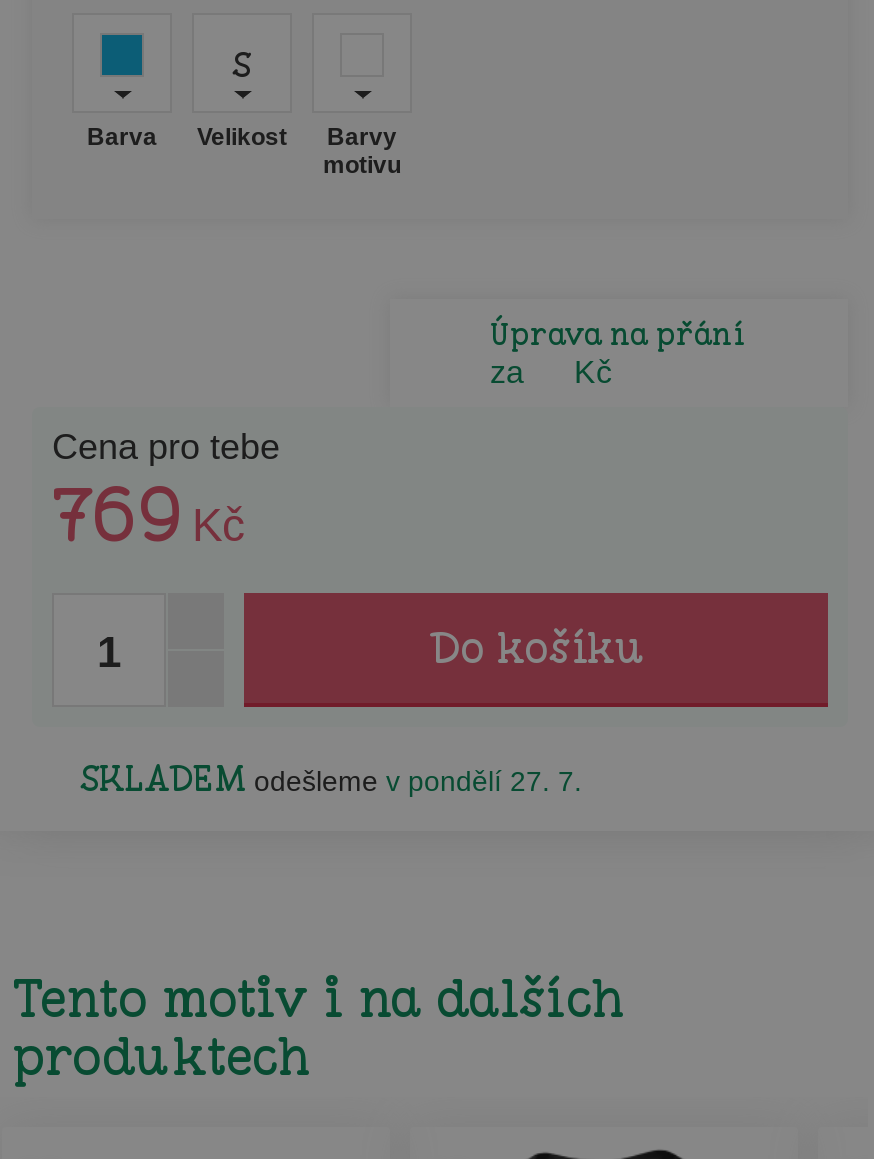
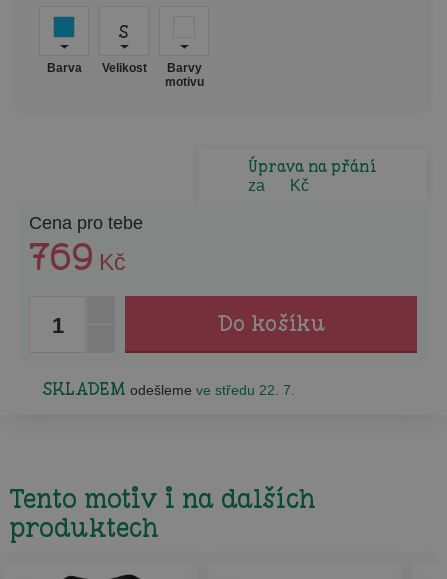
- SKLADEM odešleme v pondělí 27. 7.
+ SKLADEM odešleme ve středu 22. 7.
